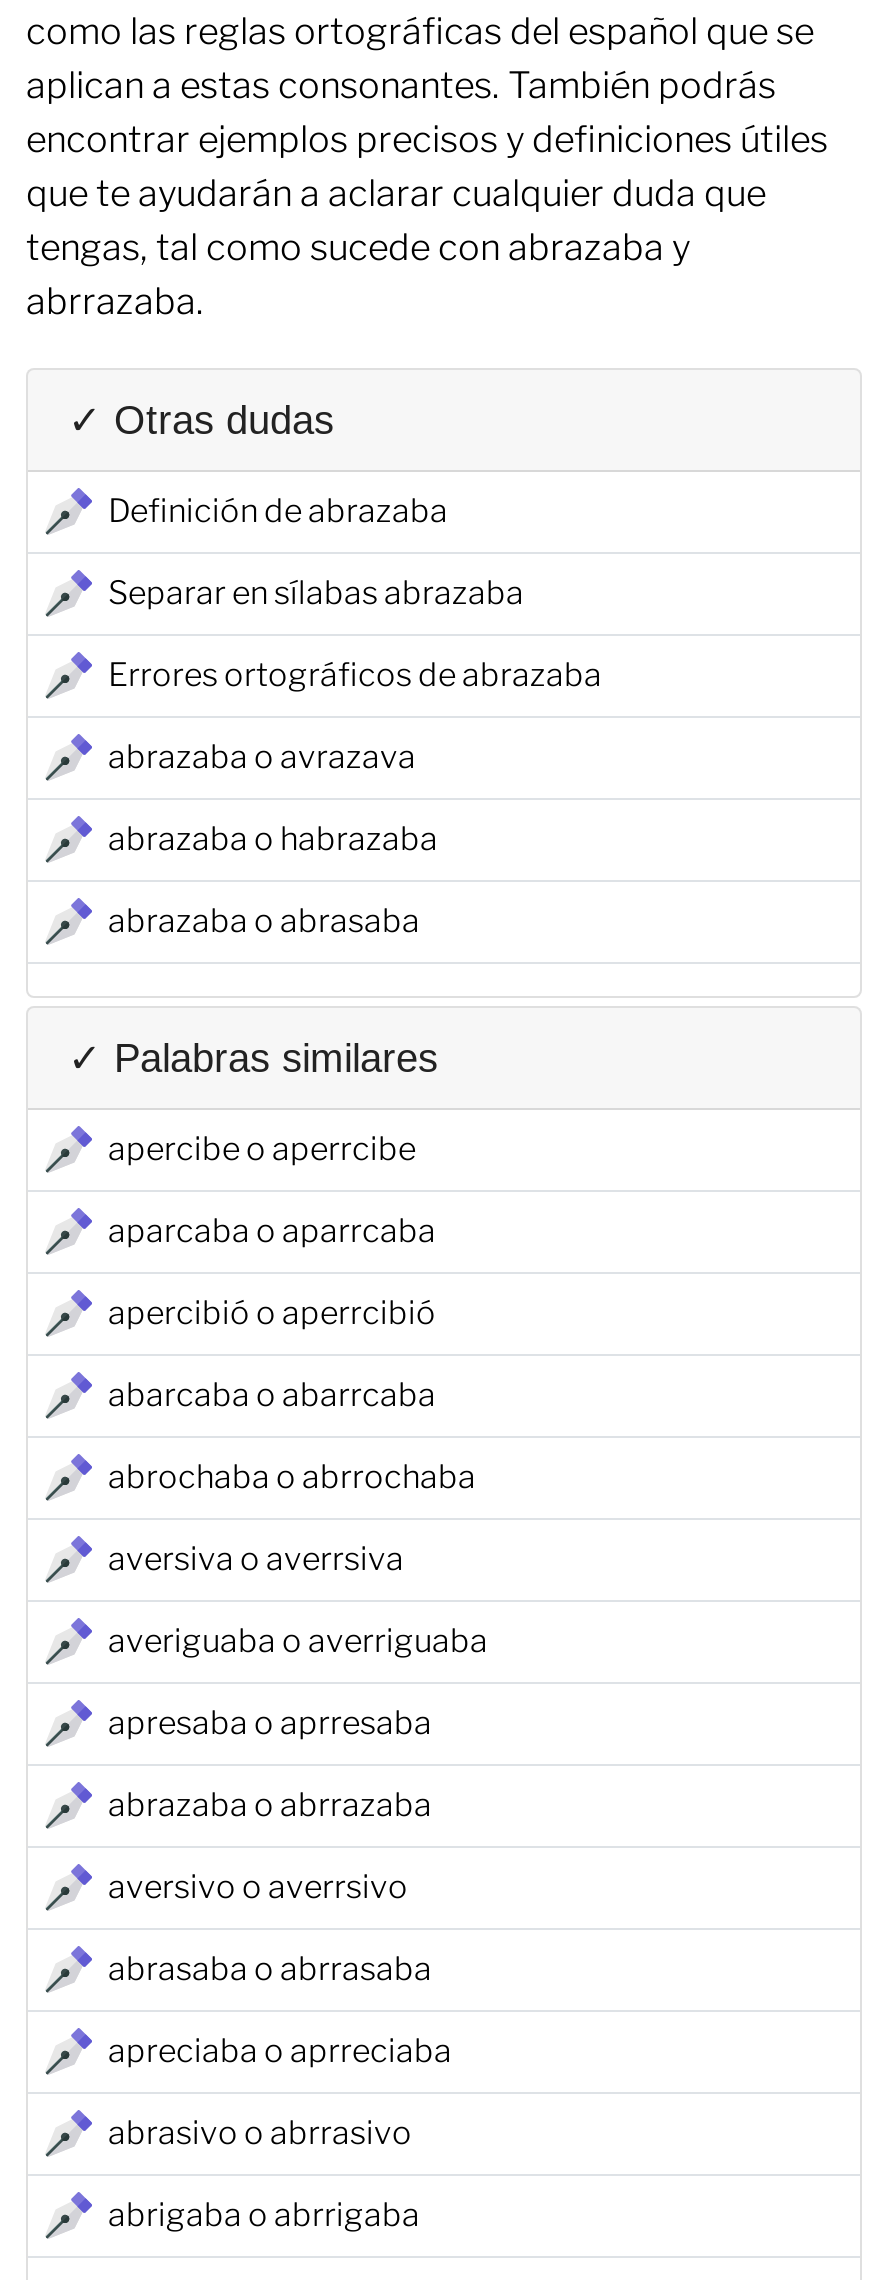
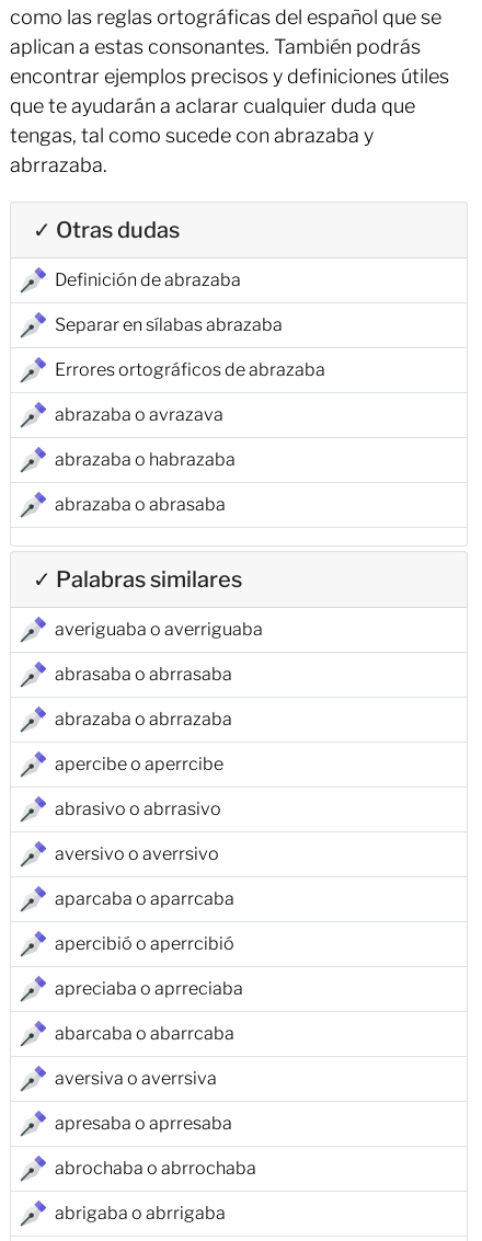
moved down: apercibe o aperrcibe

moved down: aparcaba o aparrcaba | apercibió o aperrcibió

moved down: abarcaba o abarrcaba | aversiva o averrsiva | apresaba o aprresaba | abrochaba o abrrochaba

moved up: averiguaba o averriguaba | abrasaba o abrrasaba | abrazaba o abrrazaba

moved up: aversivo o averrsivo

moved up: apreciaba o aprreciaba

moved up: abrasivo o abrrasivo
